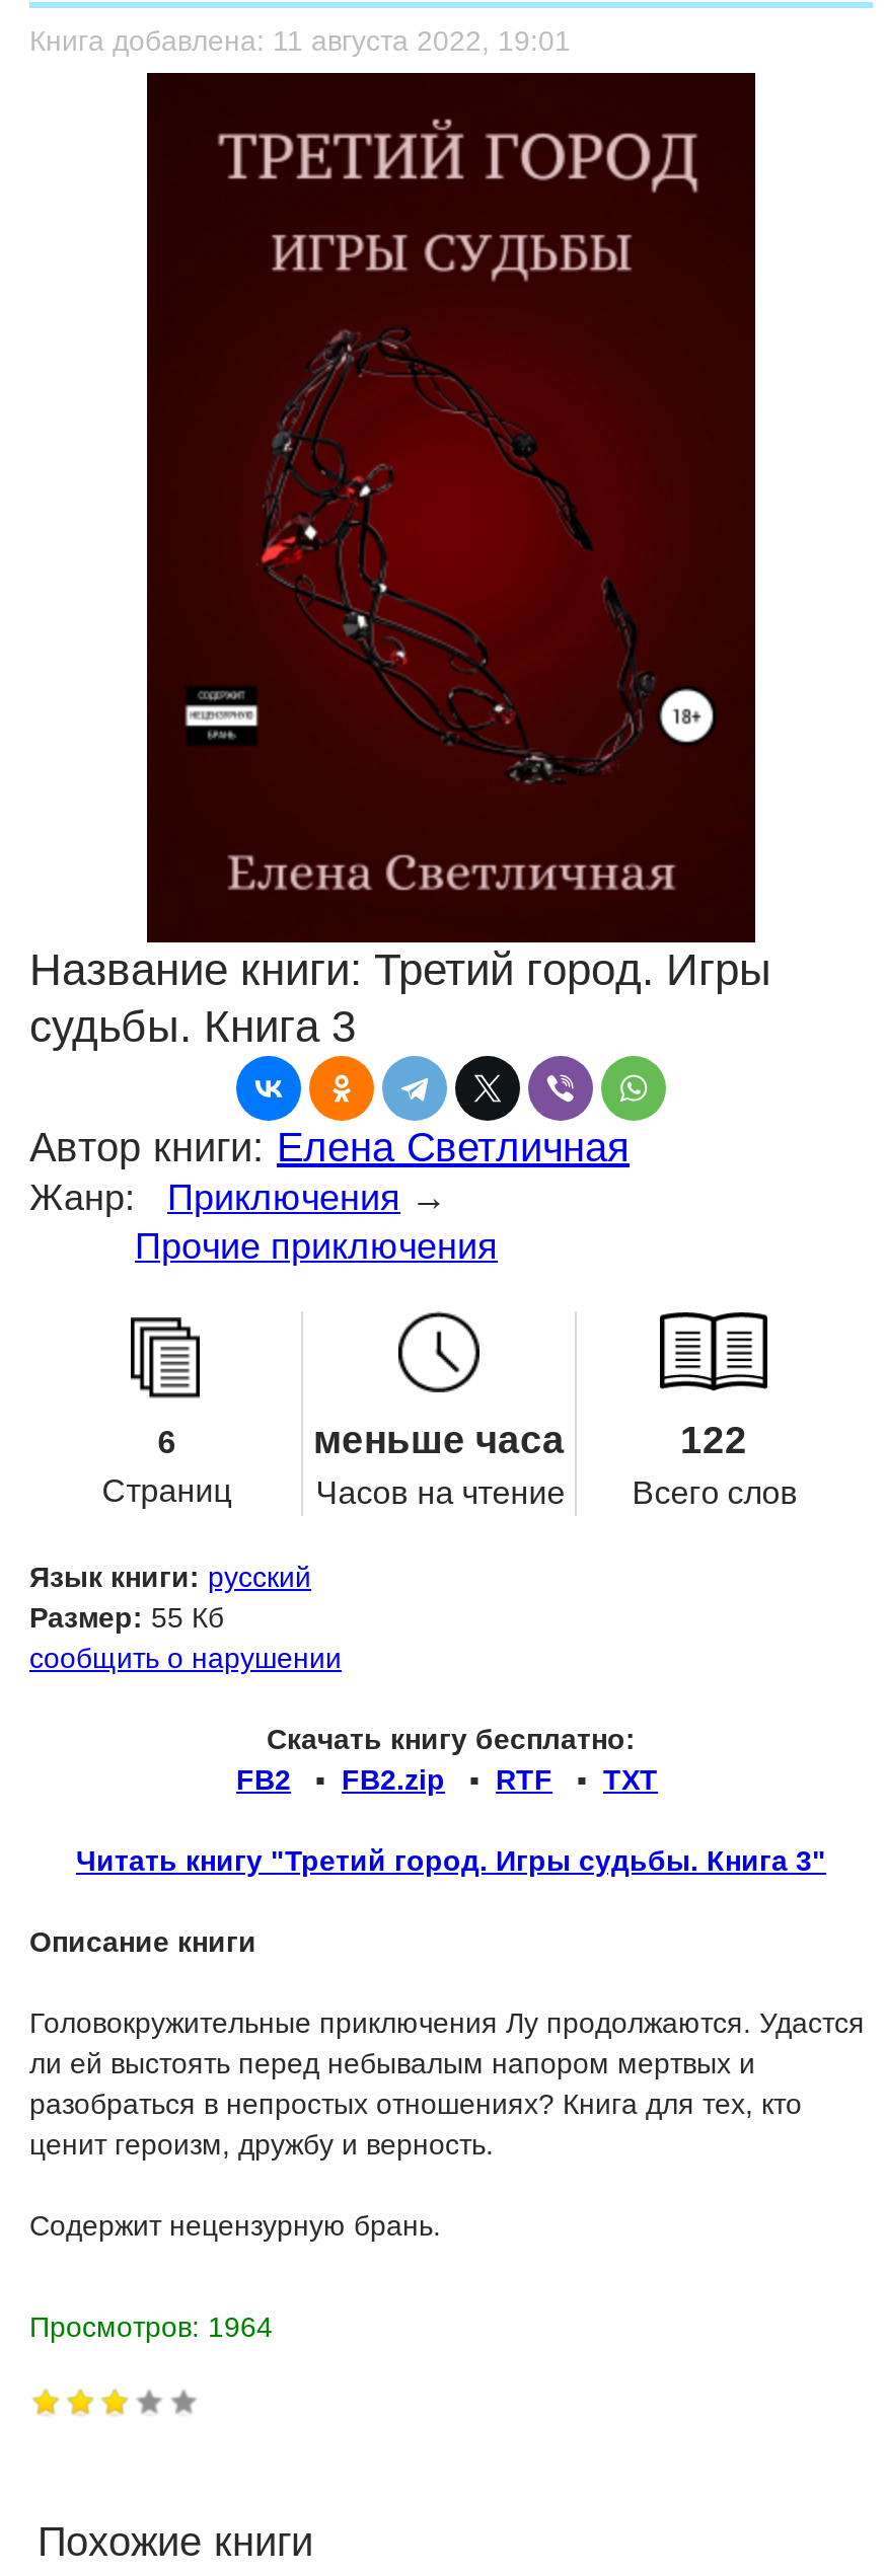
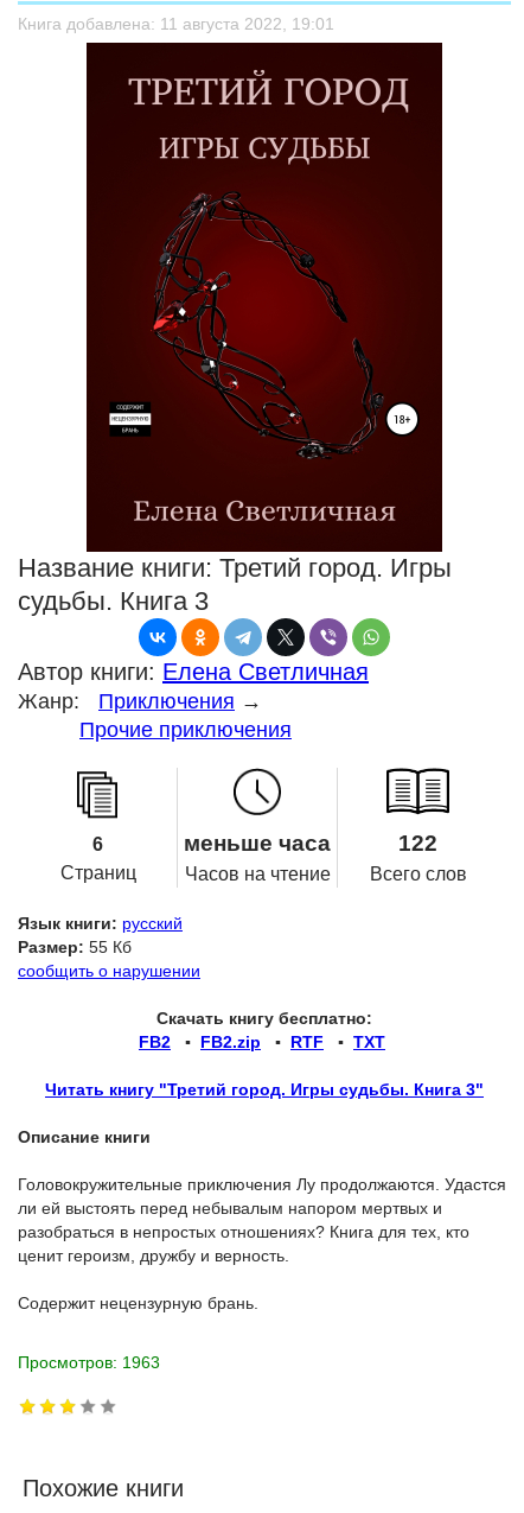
- Просмотров: 1964
+ Просмотров: 1963
